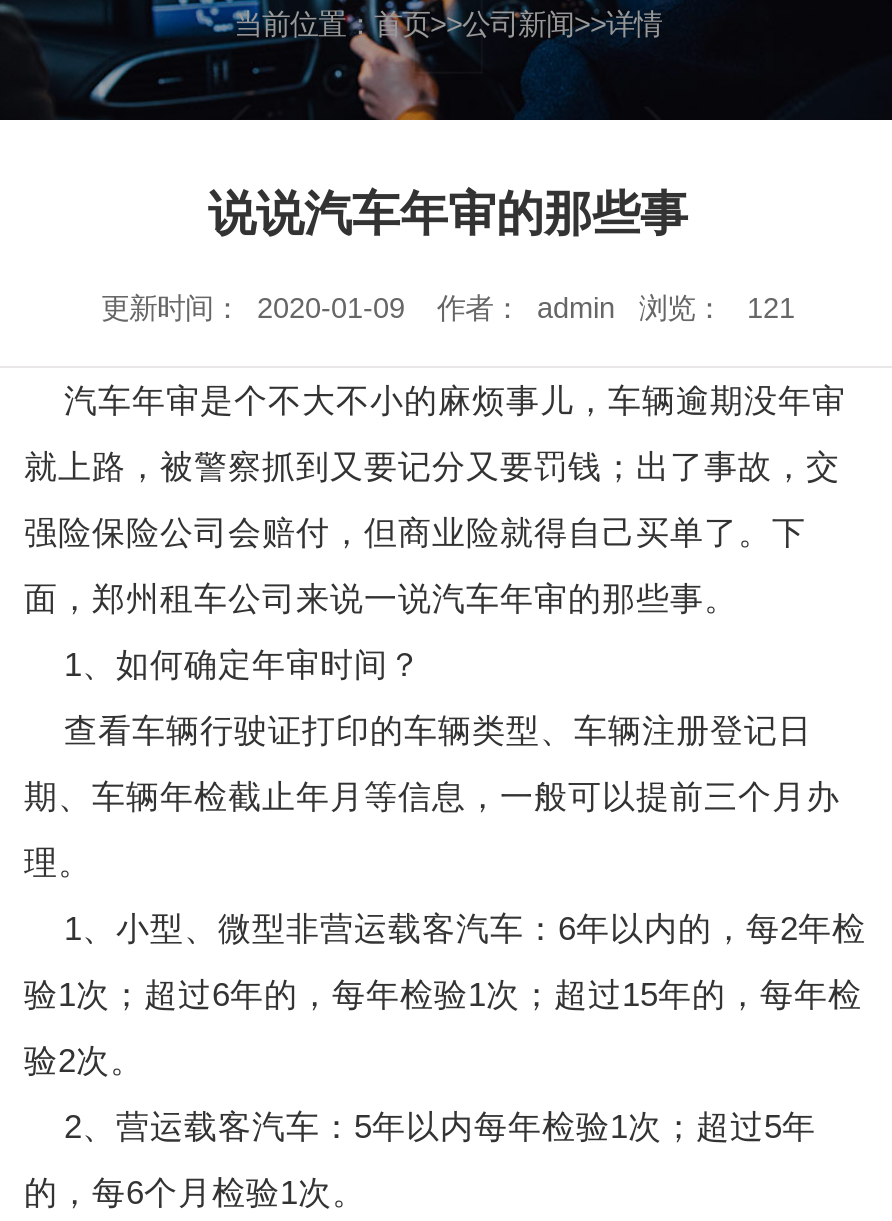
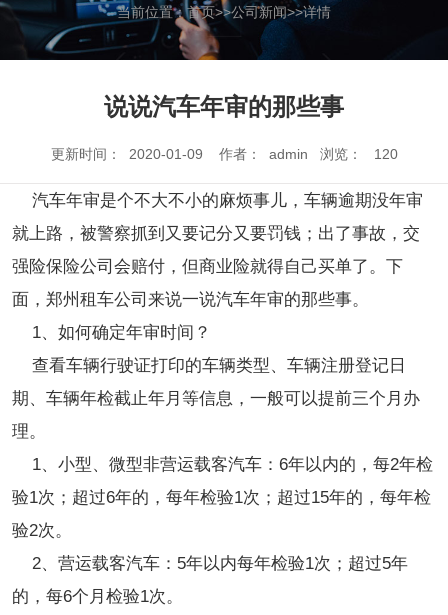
- 更新时间： 2020-01-09 作者： admin 浏览：121
+ 更新时间： 2020-01-09 作者： admin 浏览：120
